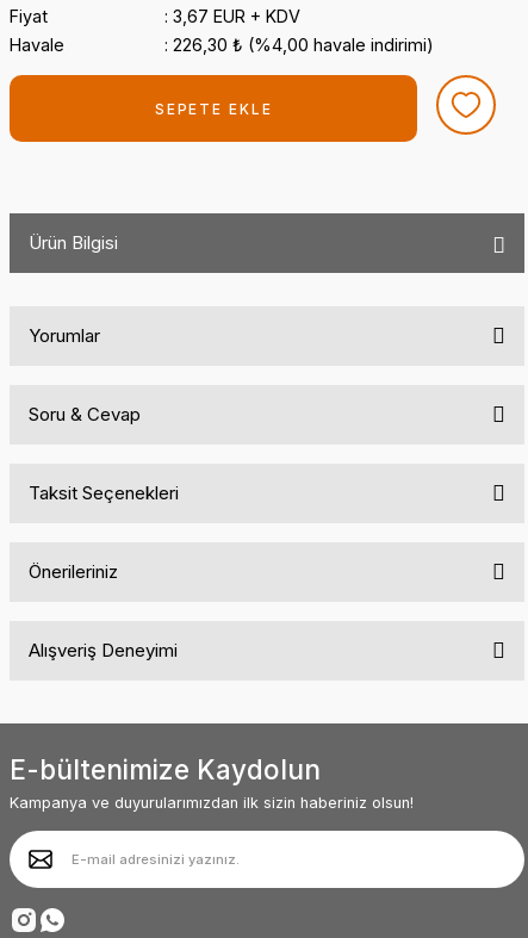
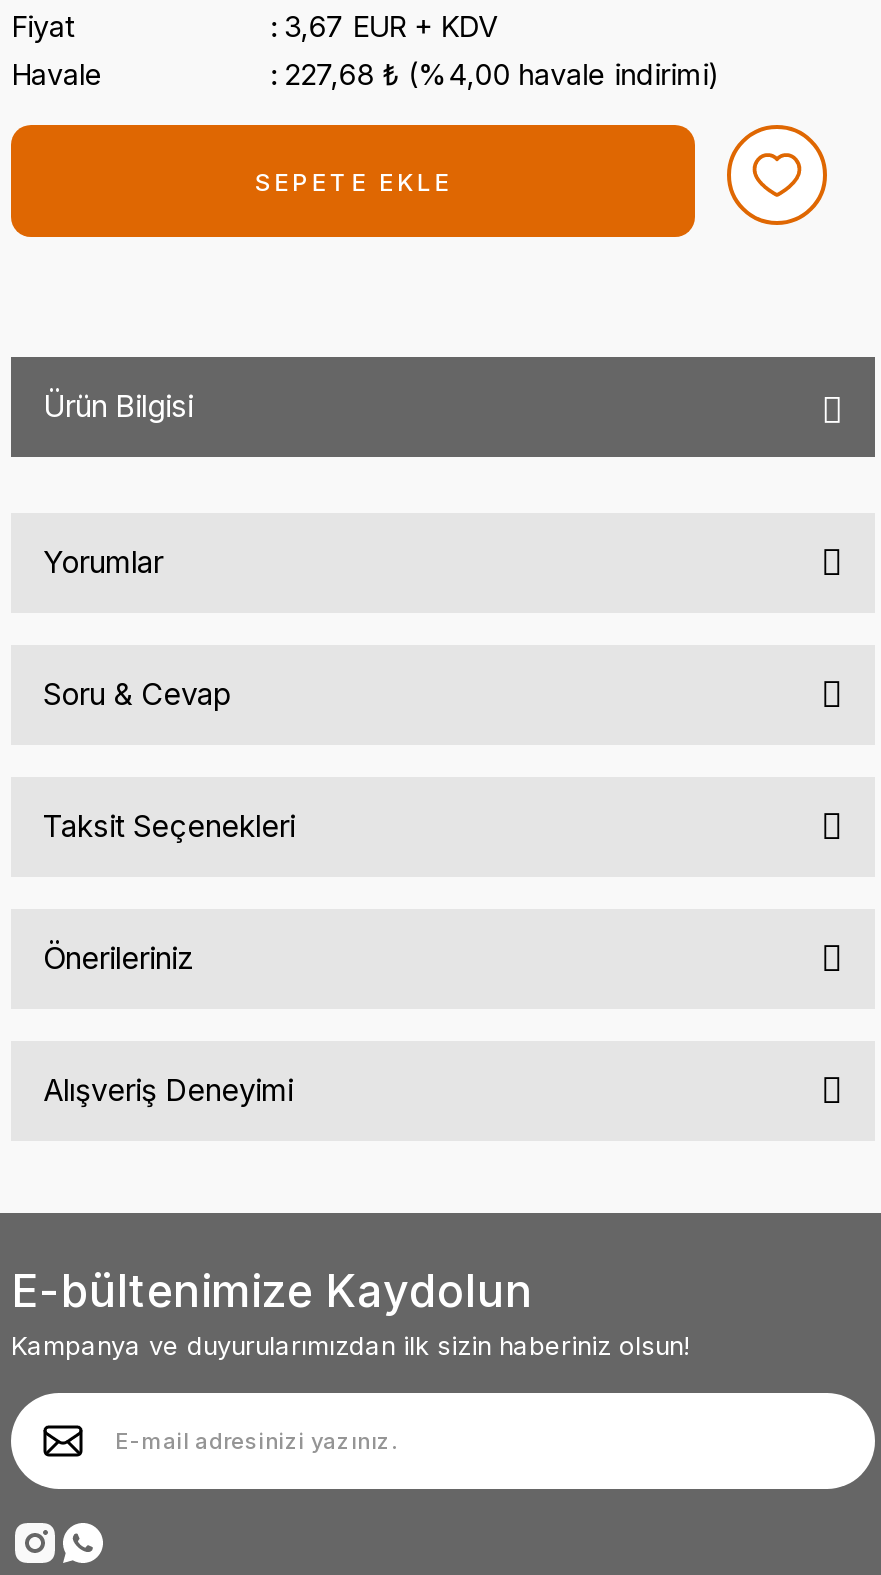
- 226,30 ₺ (%4,00 havale indirimi)
+ 227,68 ₺ (%4,00 havale indirimi)
